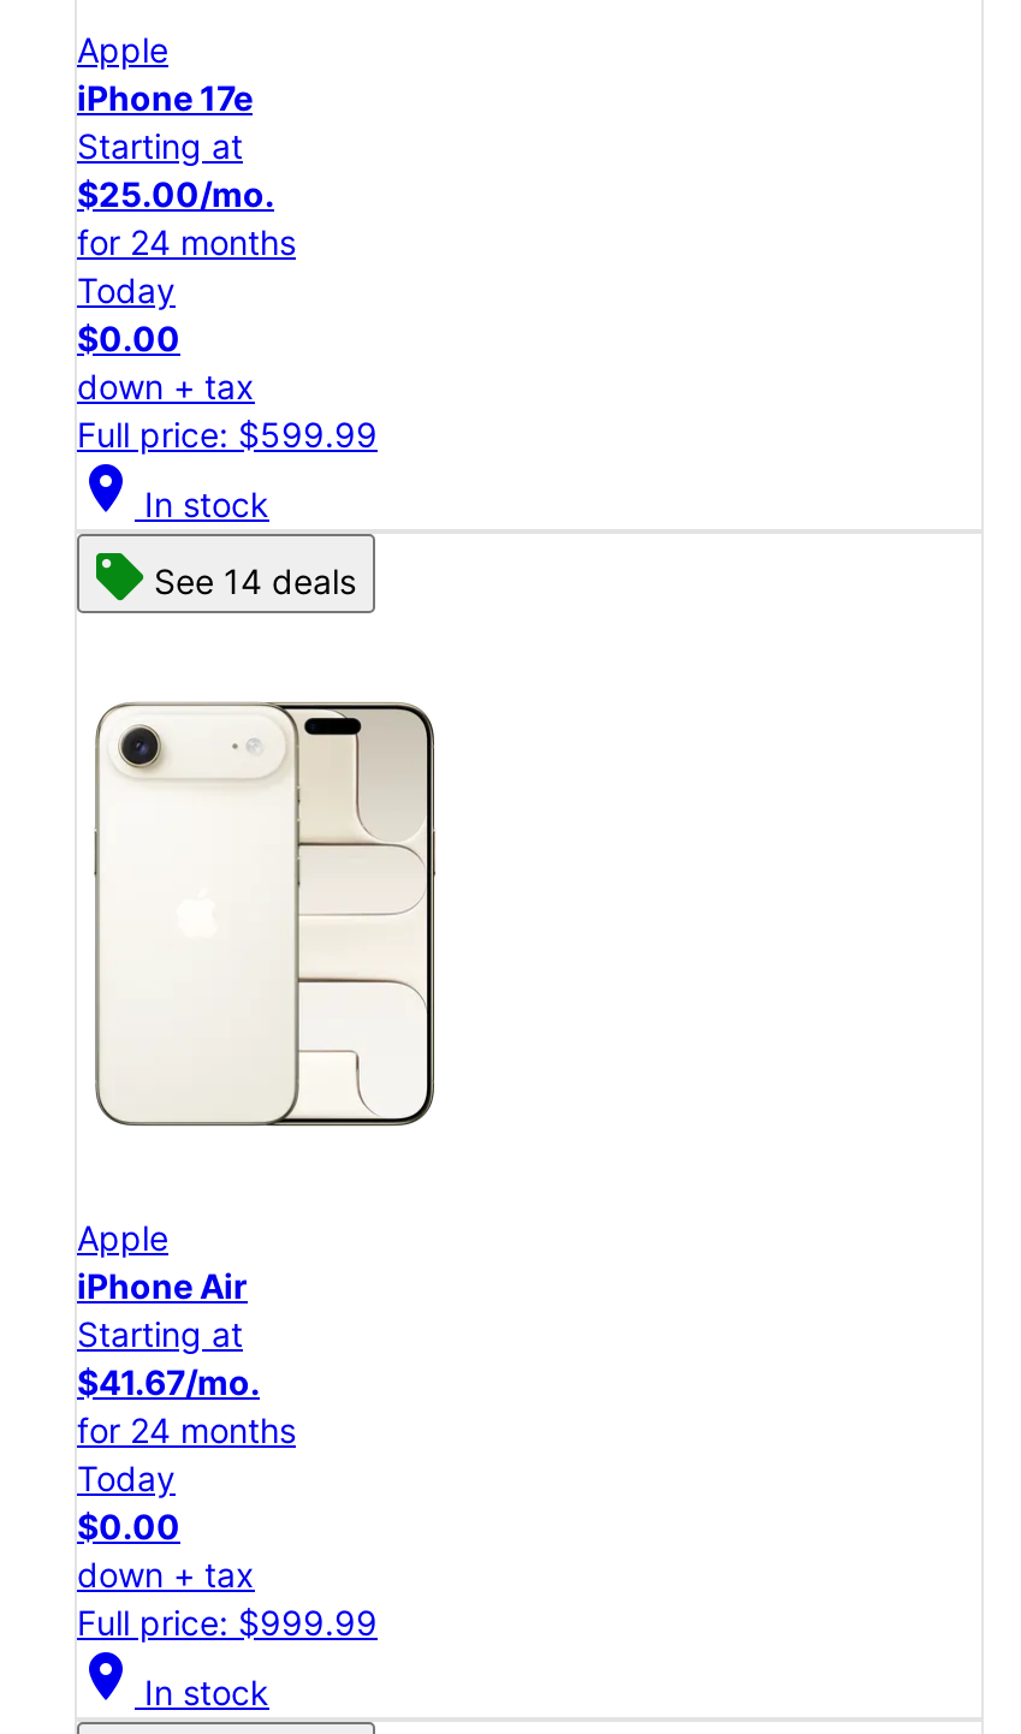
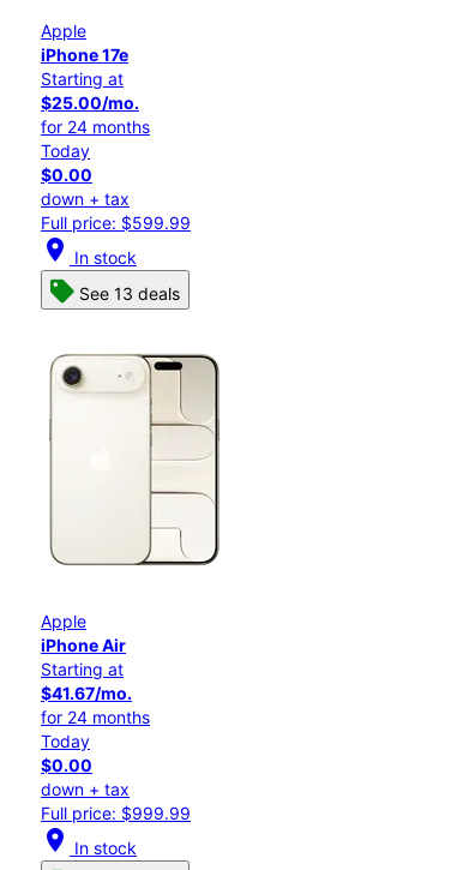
- See 14 deals
+ See 13 deals
